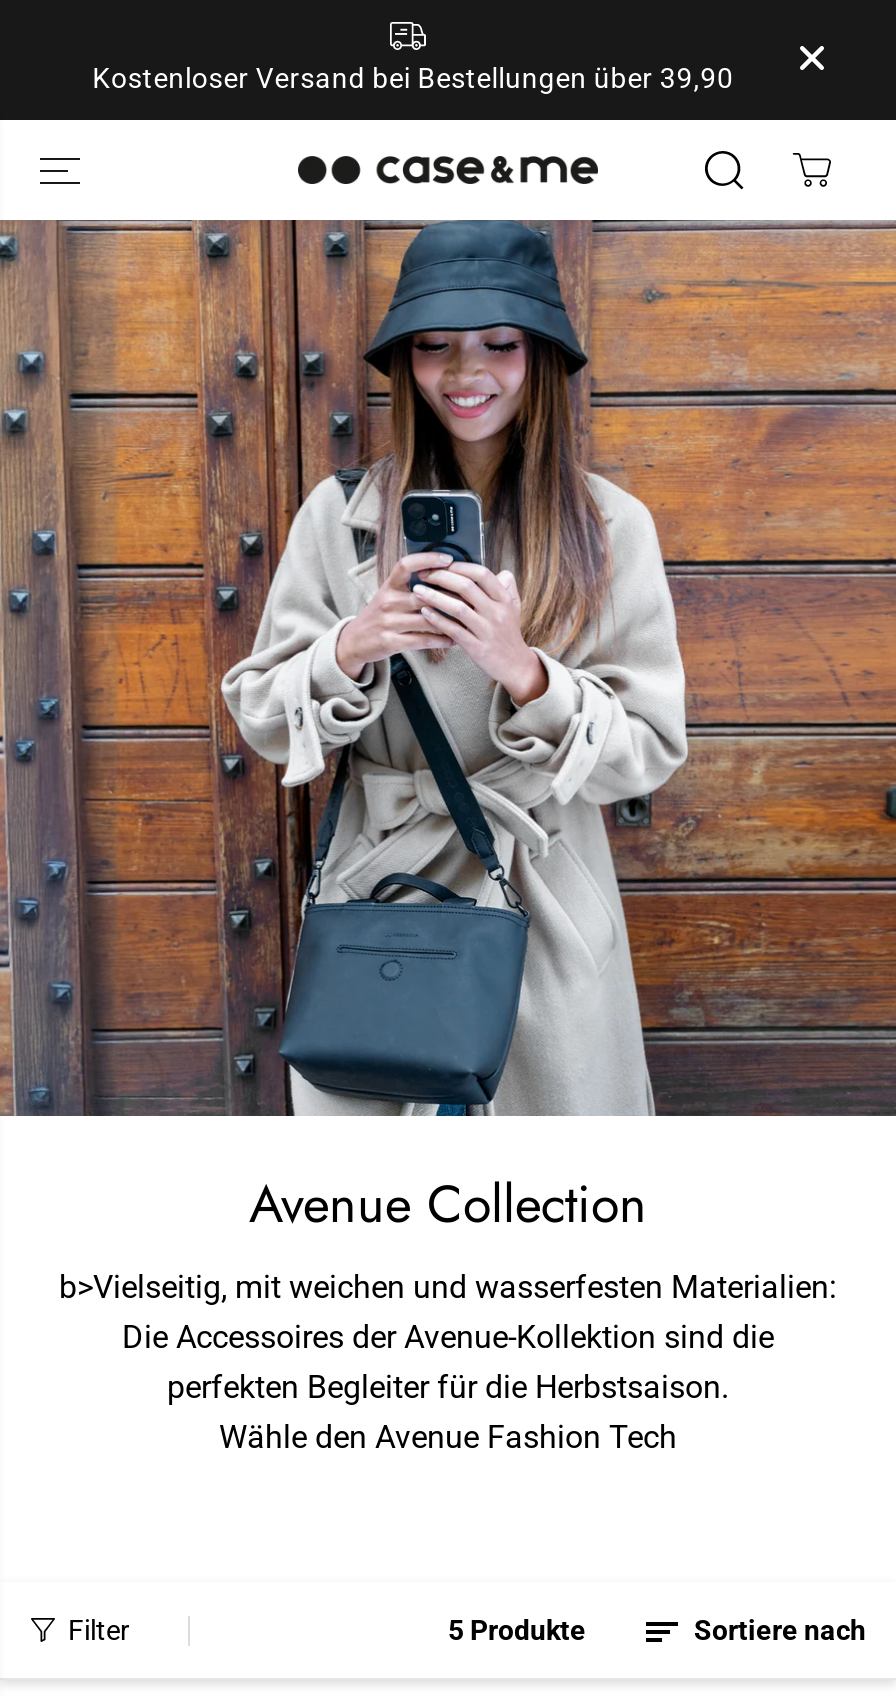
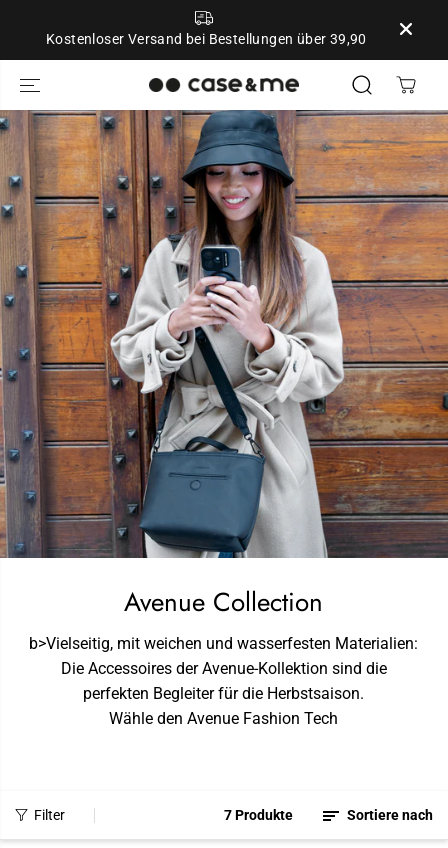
- 5 Produkte
+ 7 Produkte
